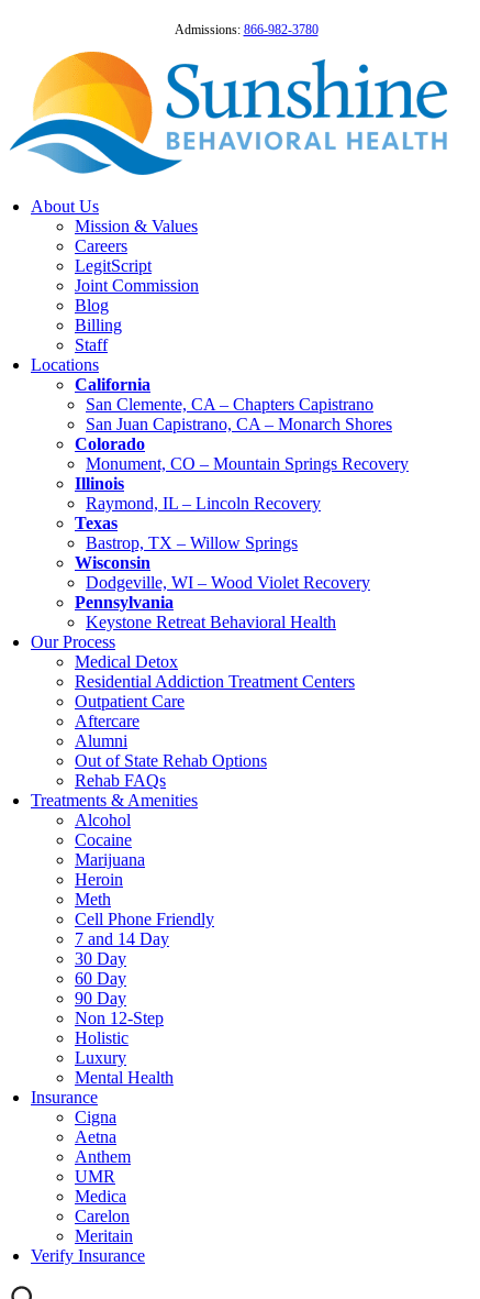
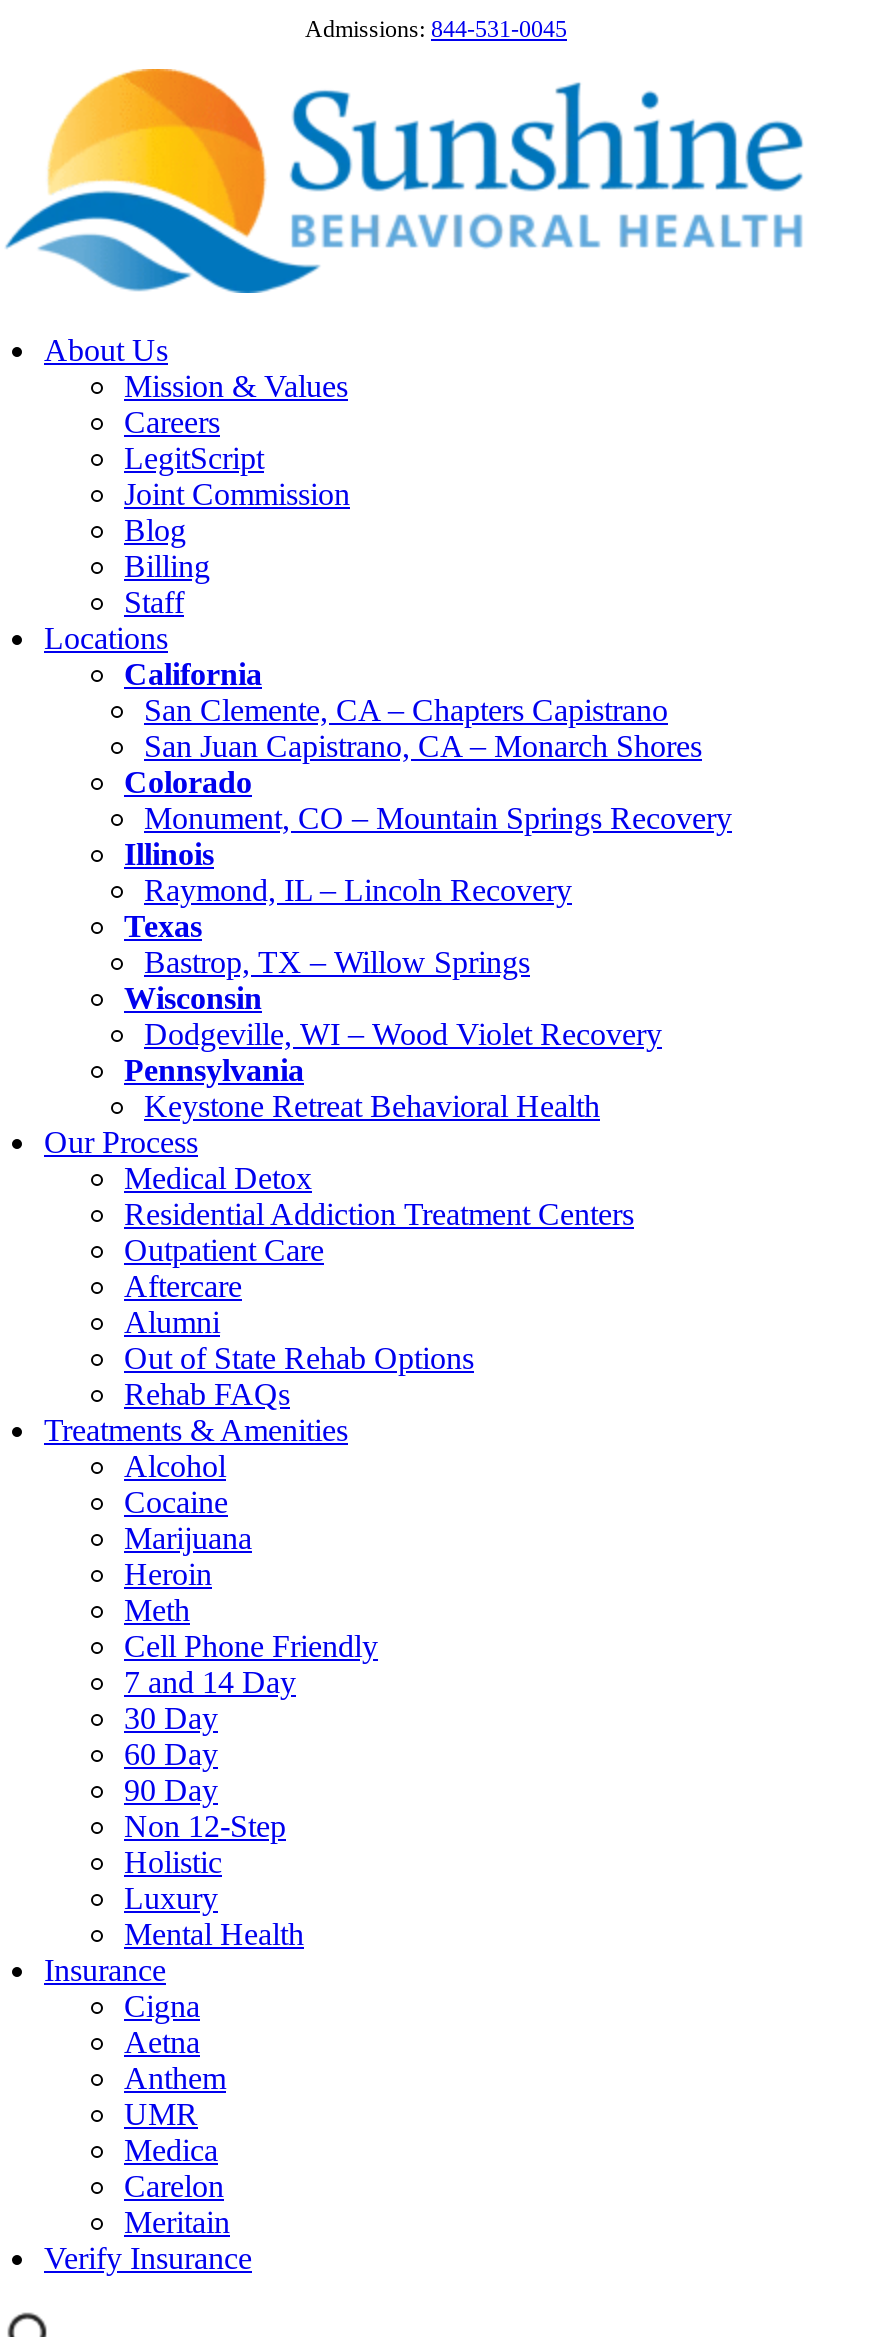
- Admissions: 866-982-3780
+ Admissions: 844-531-0045
